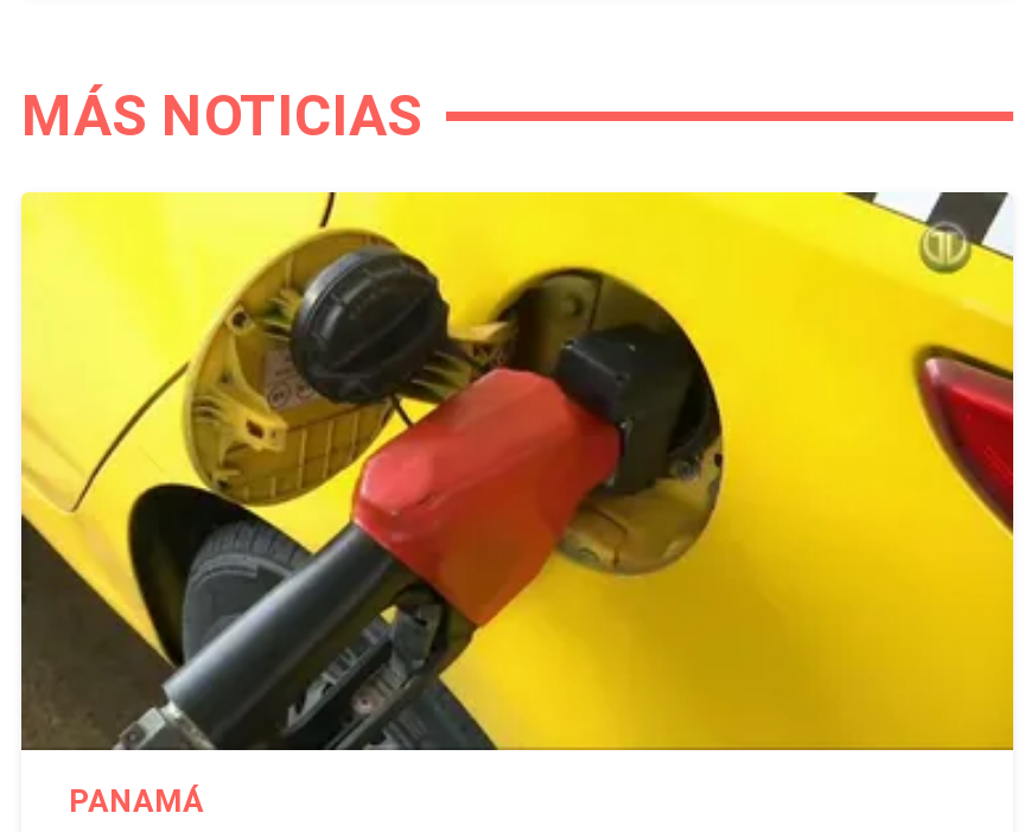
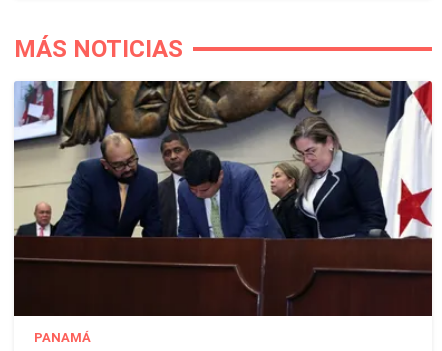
- [image]
+ [image]
